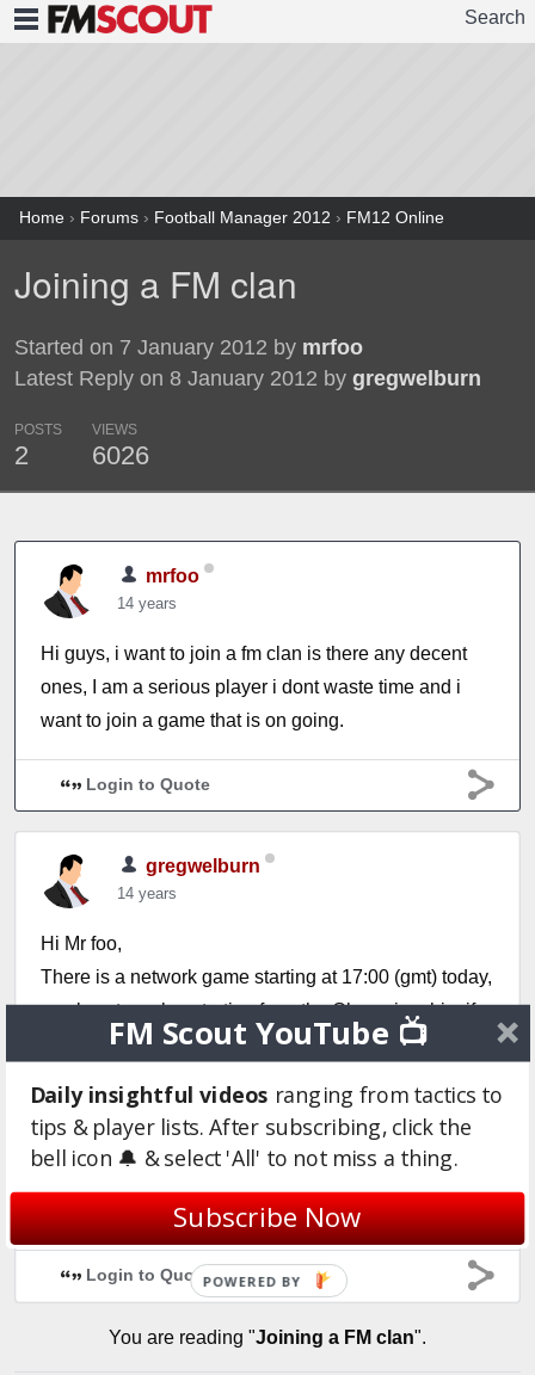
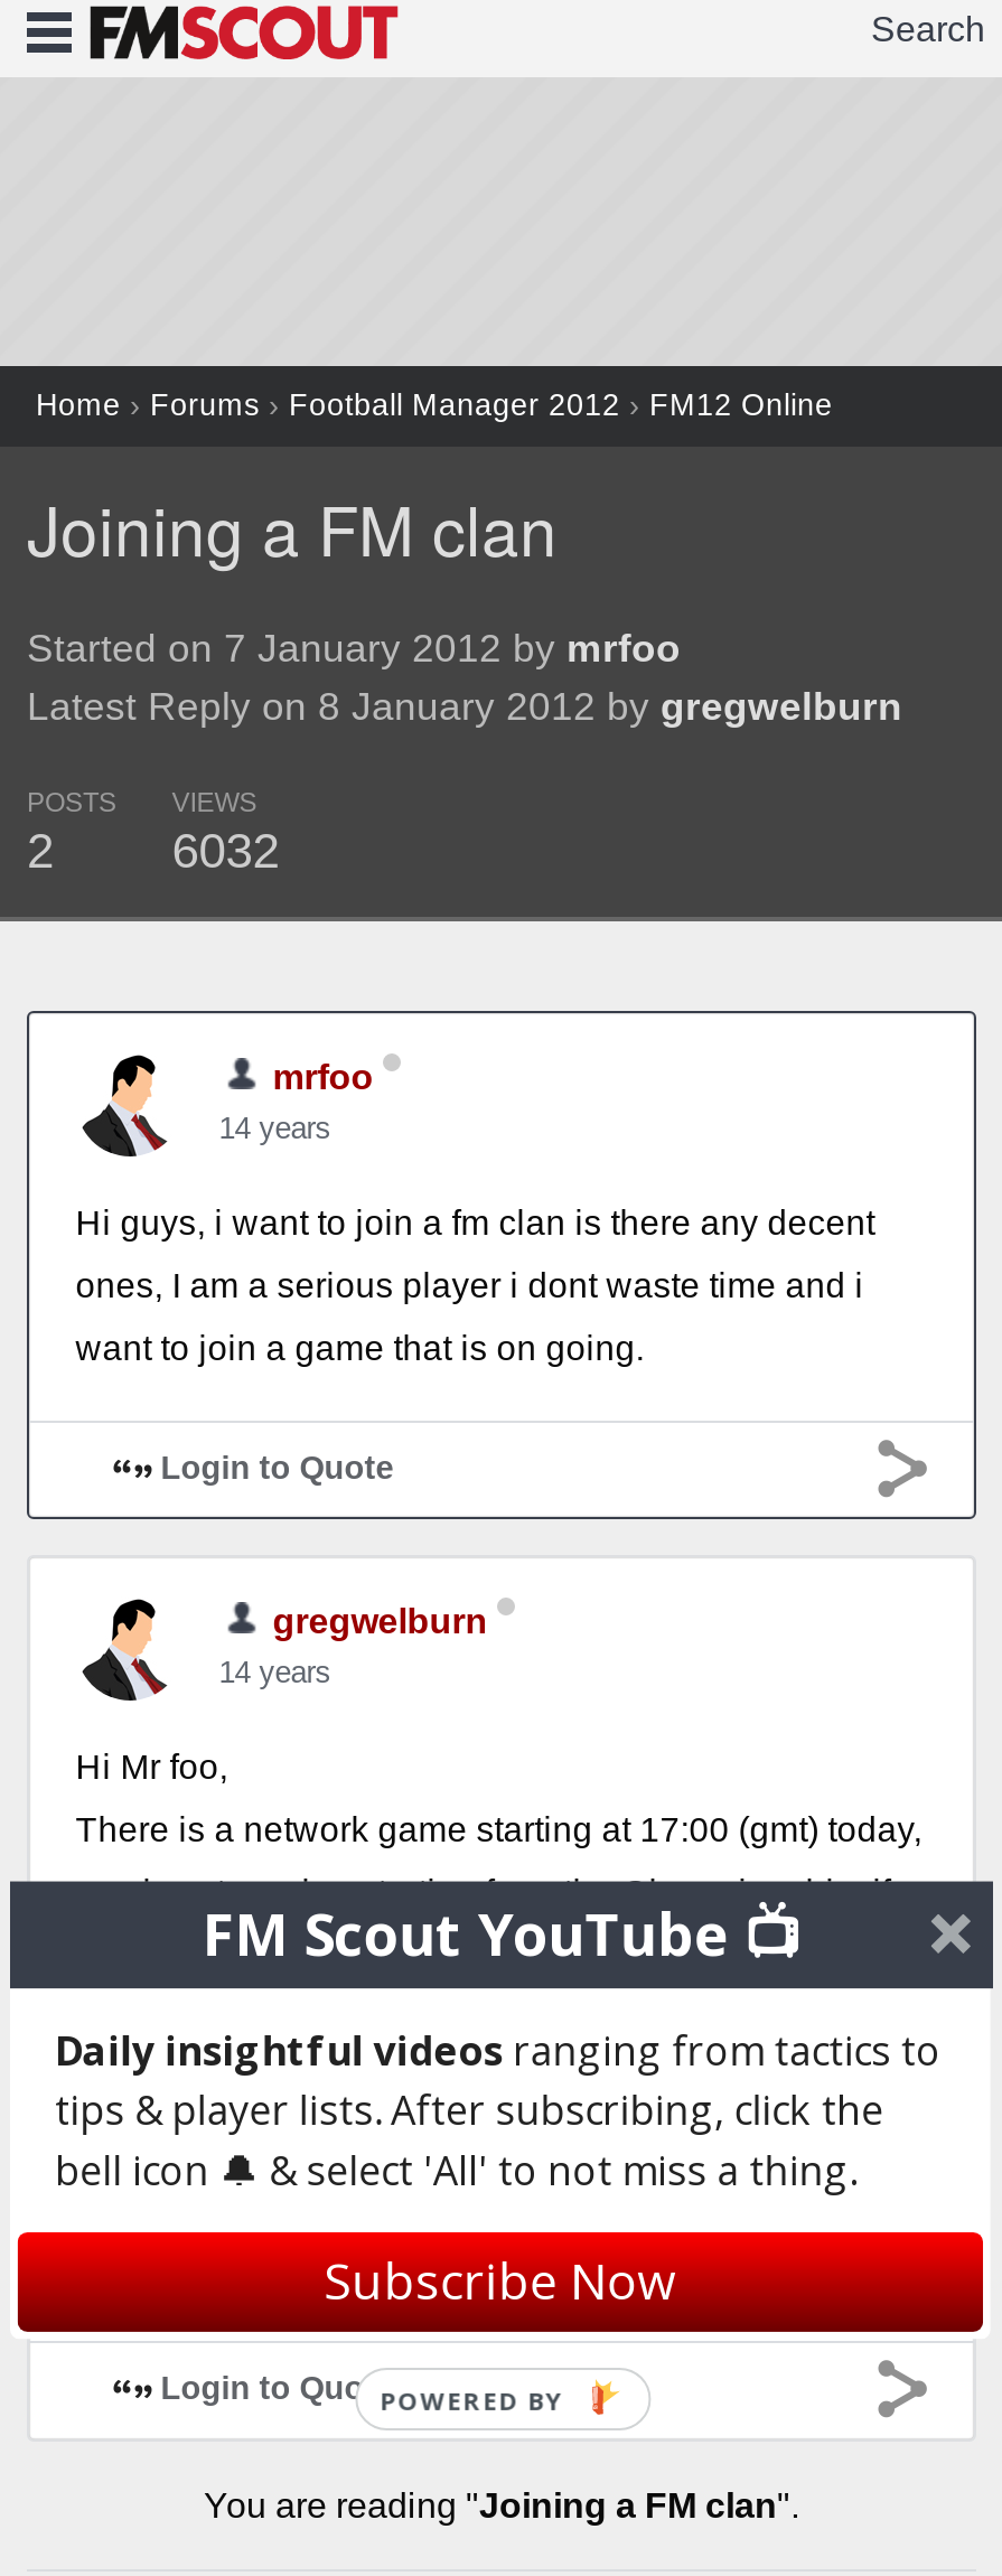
- 6026
+ 6032
